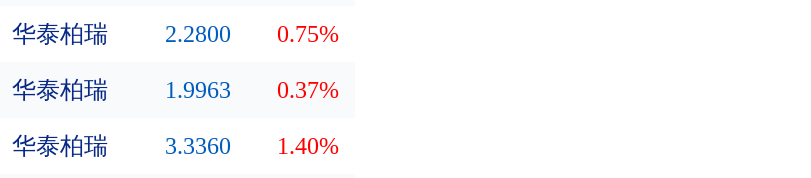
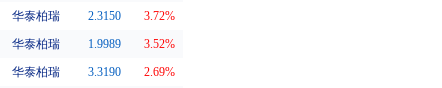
- 2.2800
+ 2.3150

- 0.75%
+ 3.72%

- 1.9963
+ 1.9989

- 0.37%
+ 3.52%

- 3.3360
+ 3.3190

- 1.40%
+ 2.69%
